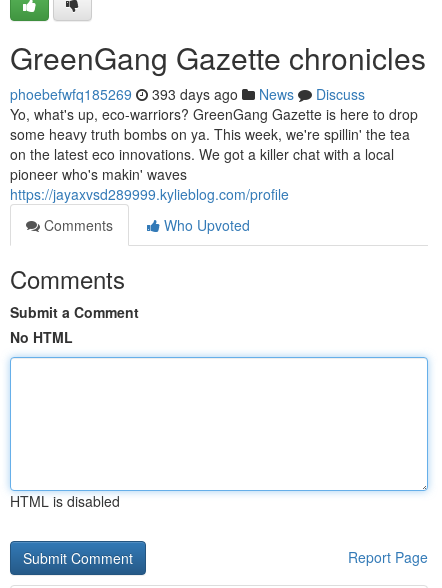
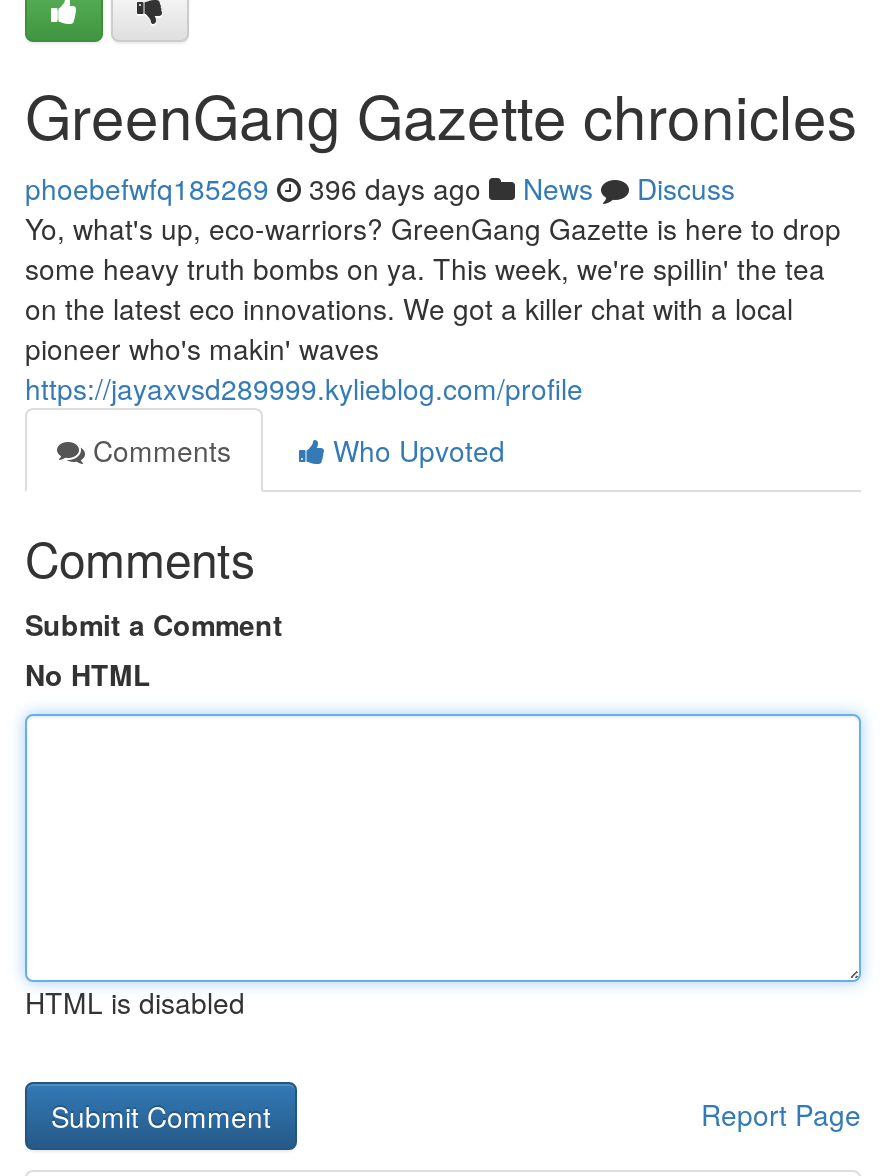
- phoebefwfq185269 393 days ago News Discuss
+ phoebefwfq185269 396 days ago News Discuss
